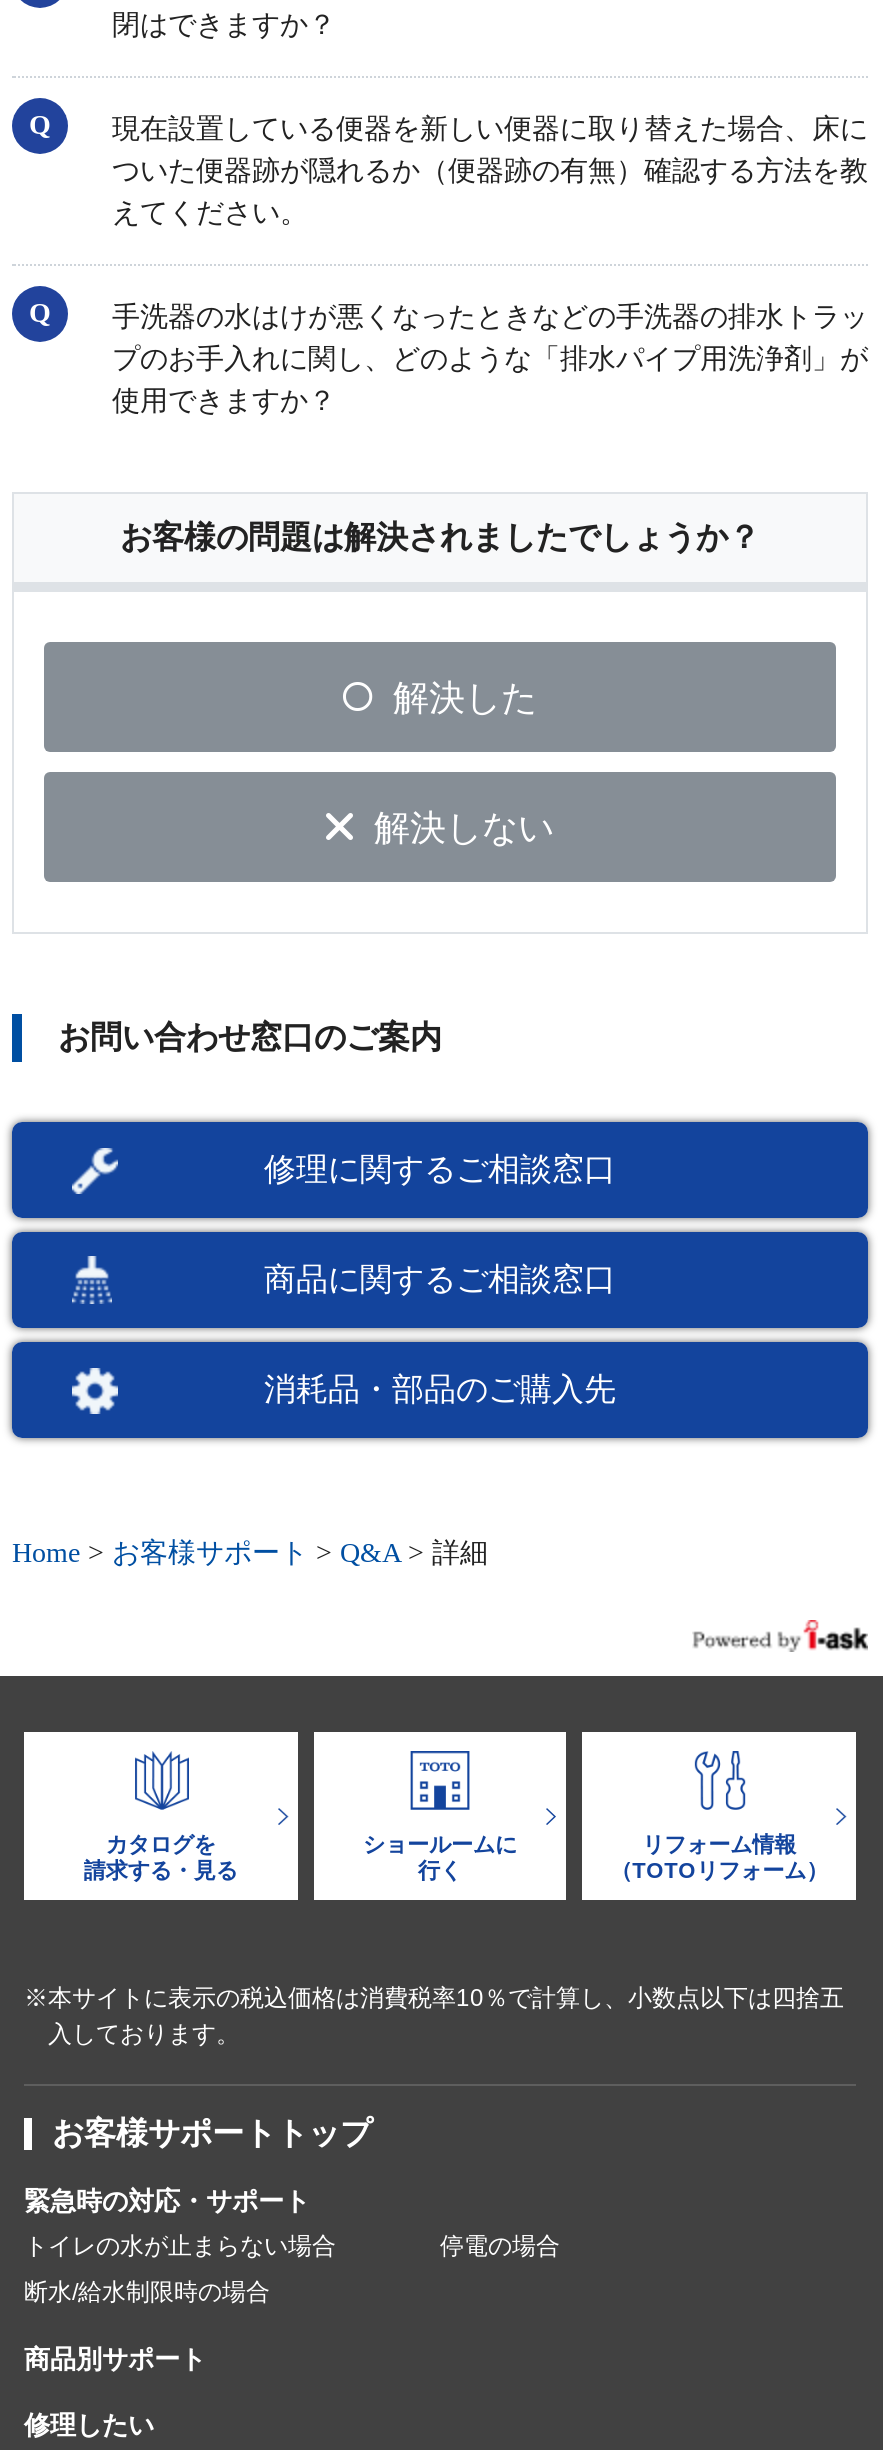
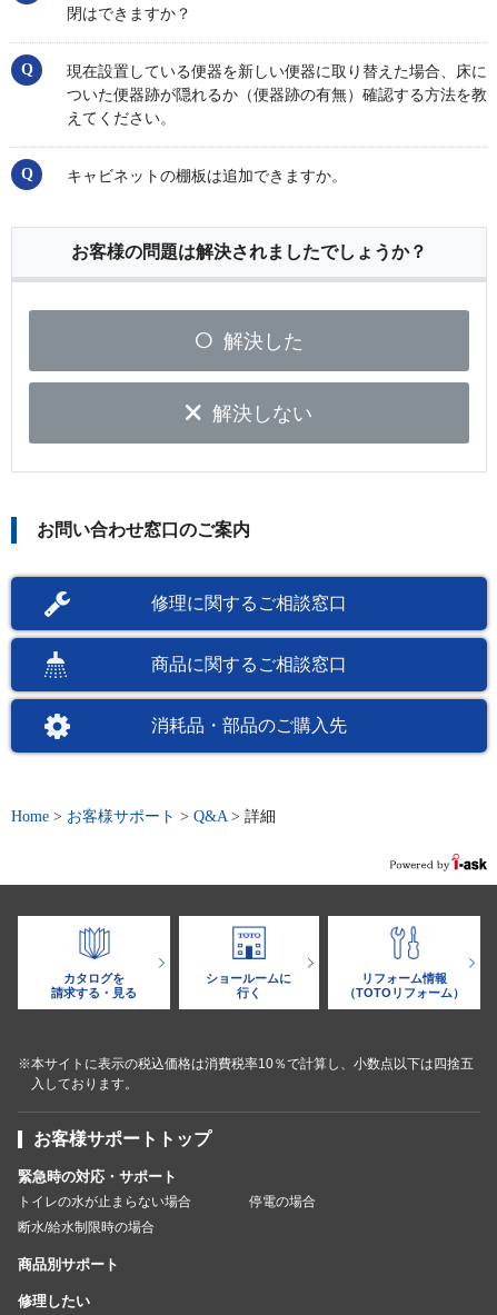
- 手洗器の水はけが悪くなったときなどの手洗器の排水トラッ
- プのお手入れに関し、どのような「排水パイプ用洗浄剤」が
- 使用できますか？
+ キャビネットの棚板は追加できますか。
